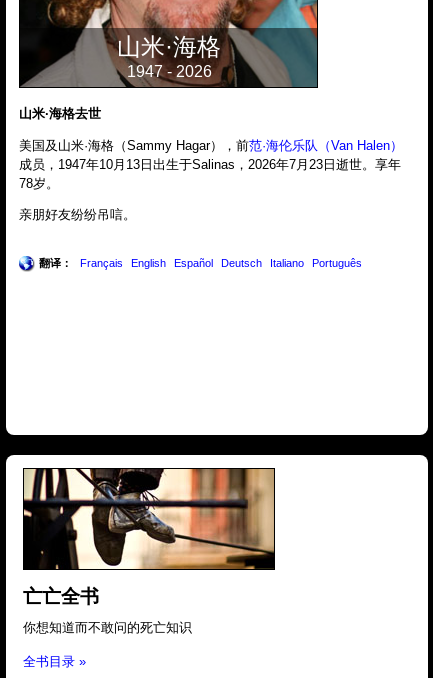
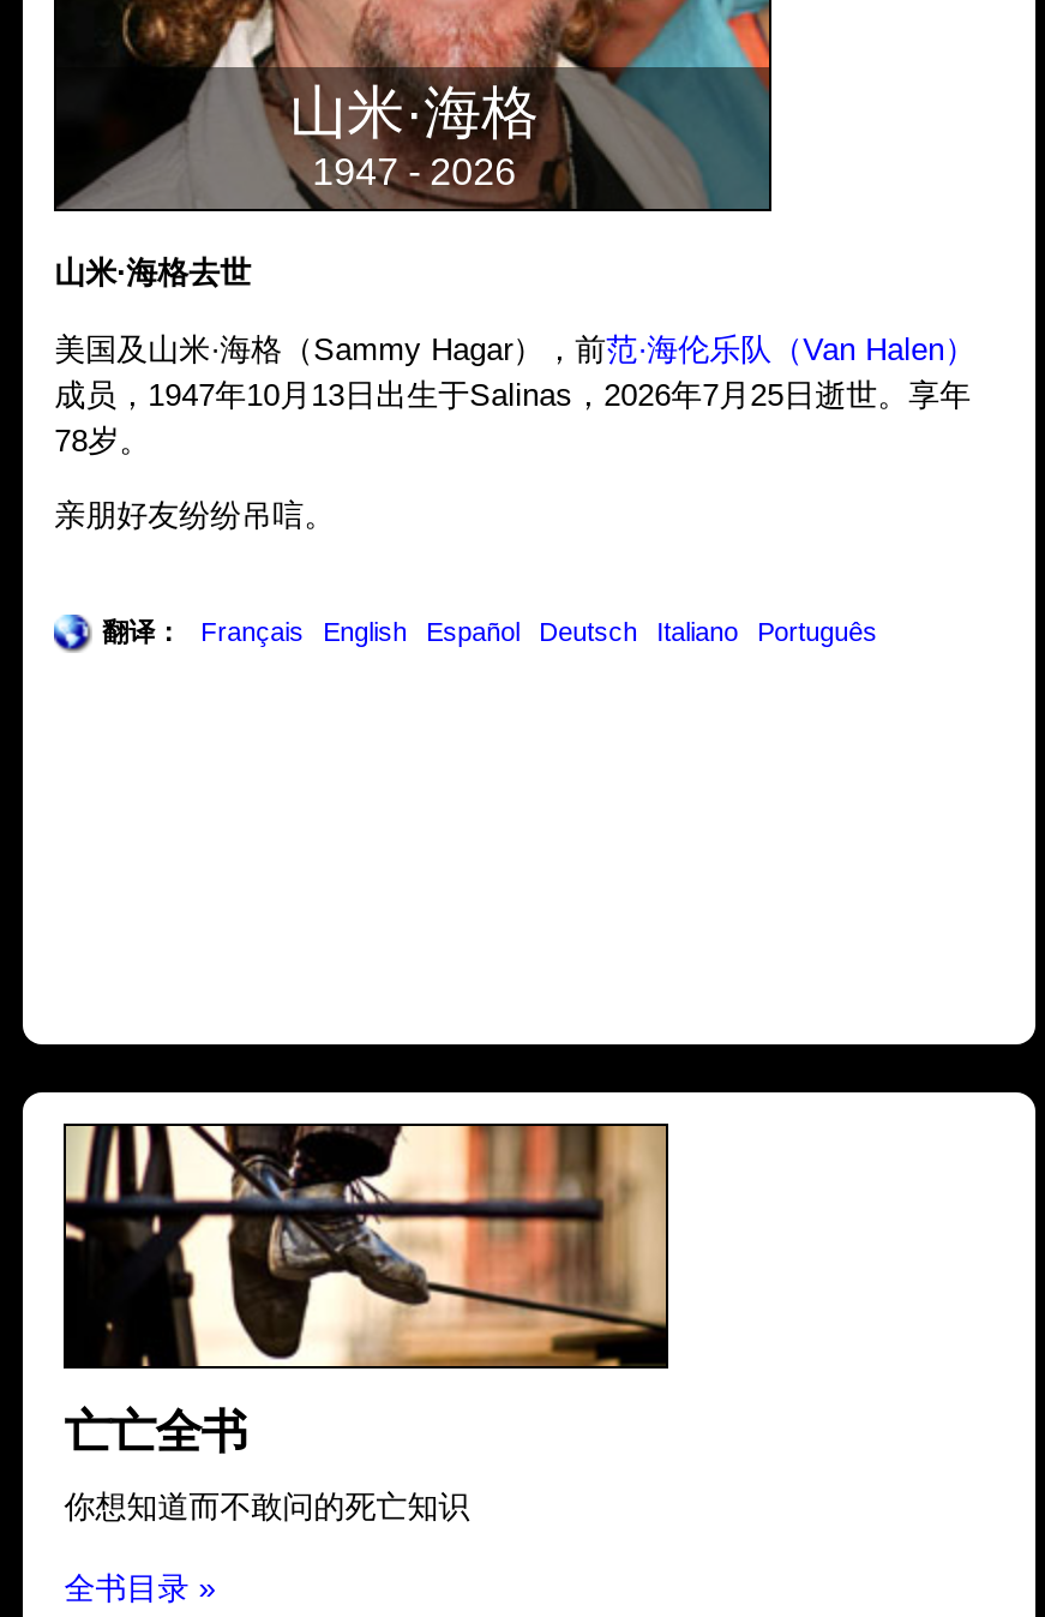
- 成员，1947年10月13日出生于Salinas，2026年7月23日逝世。享年
+ 成员，1947年10月13日出生于Salinas，2026年7月25日逝世。享年
